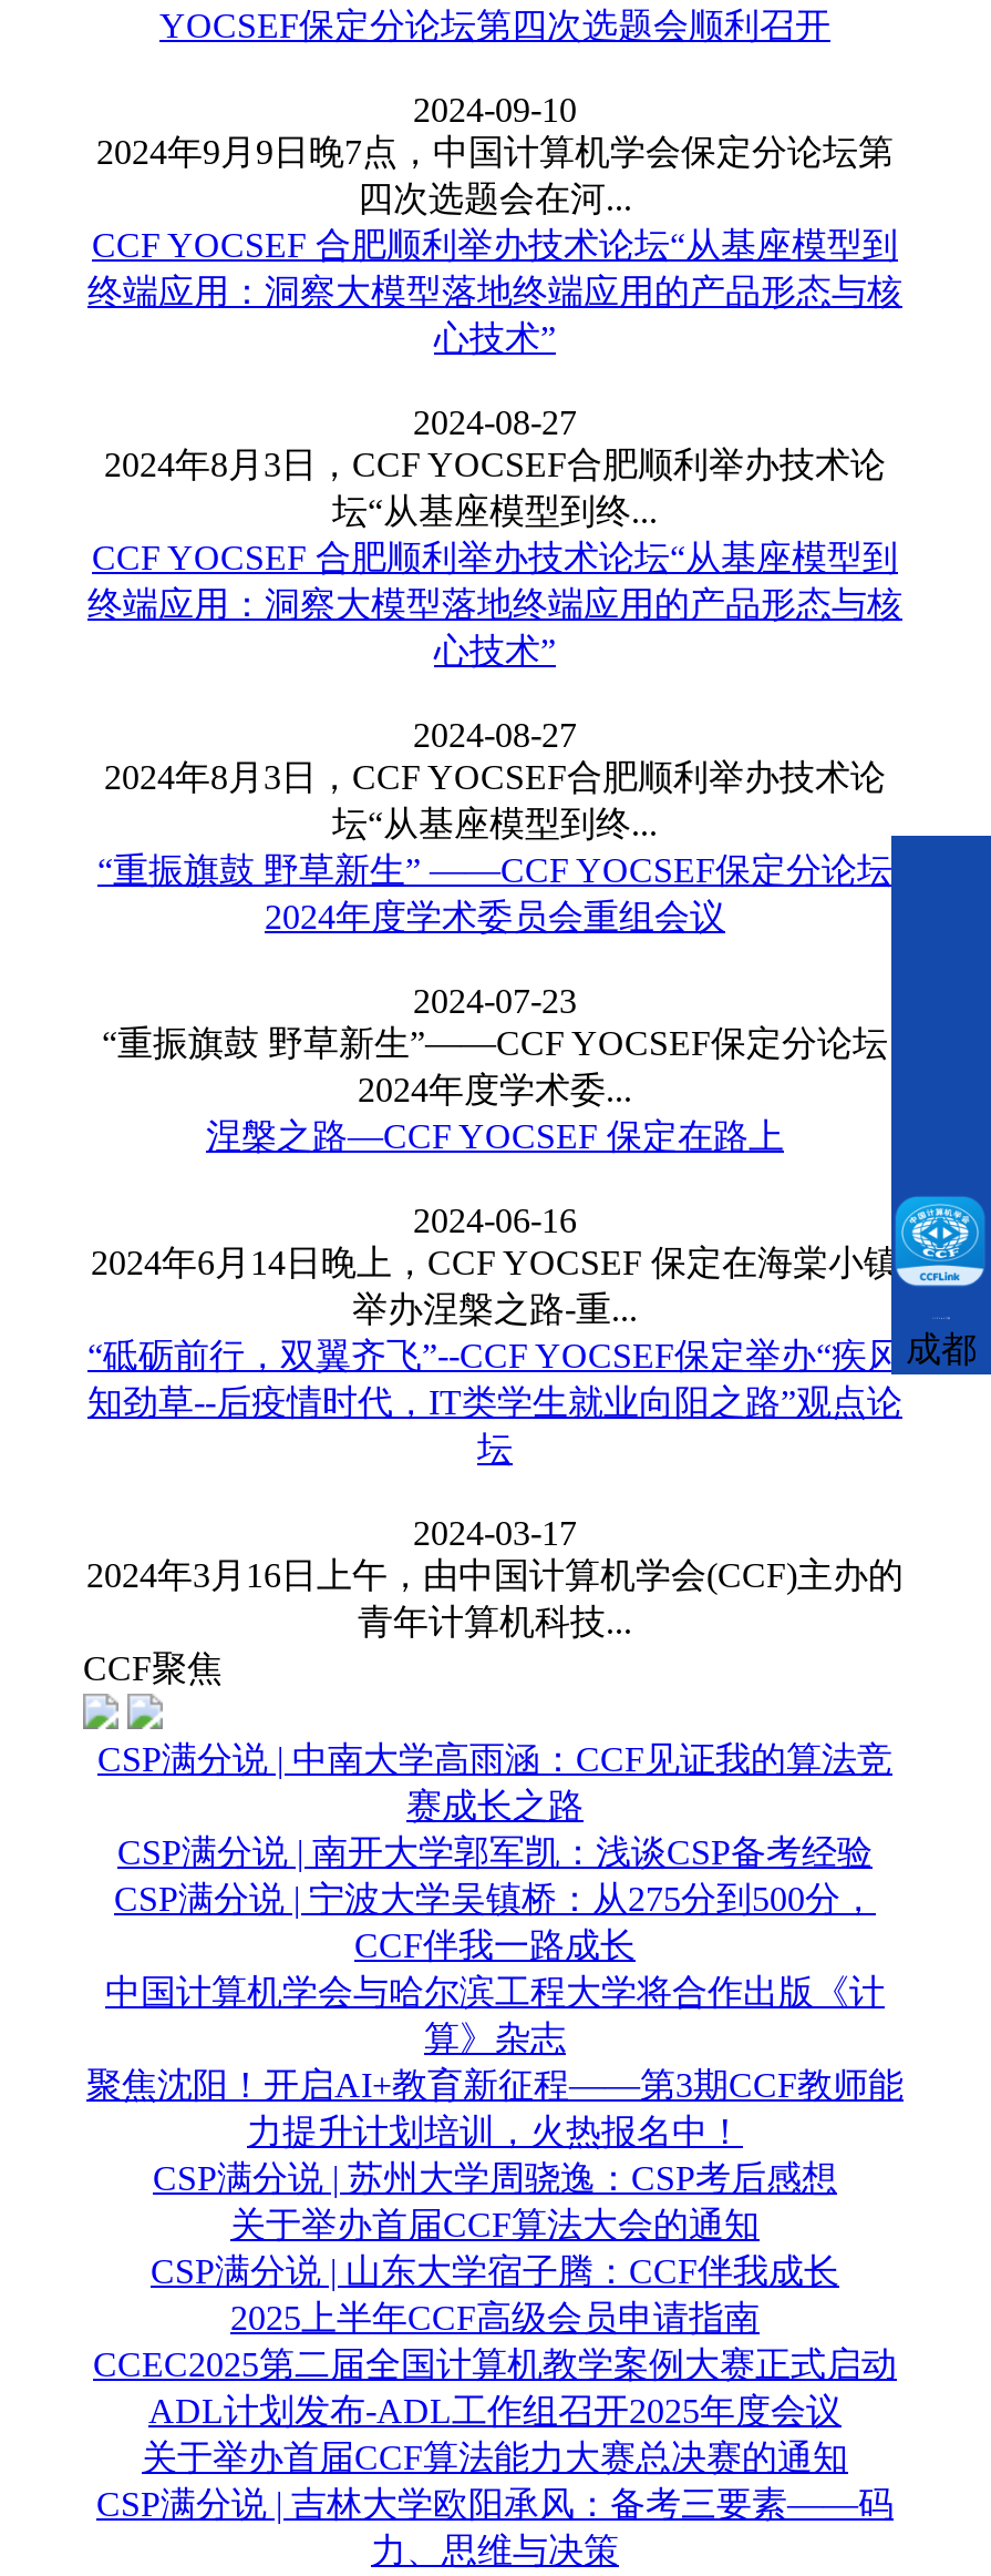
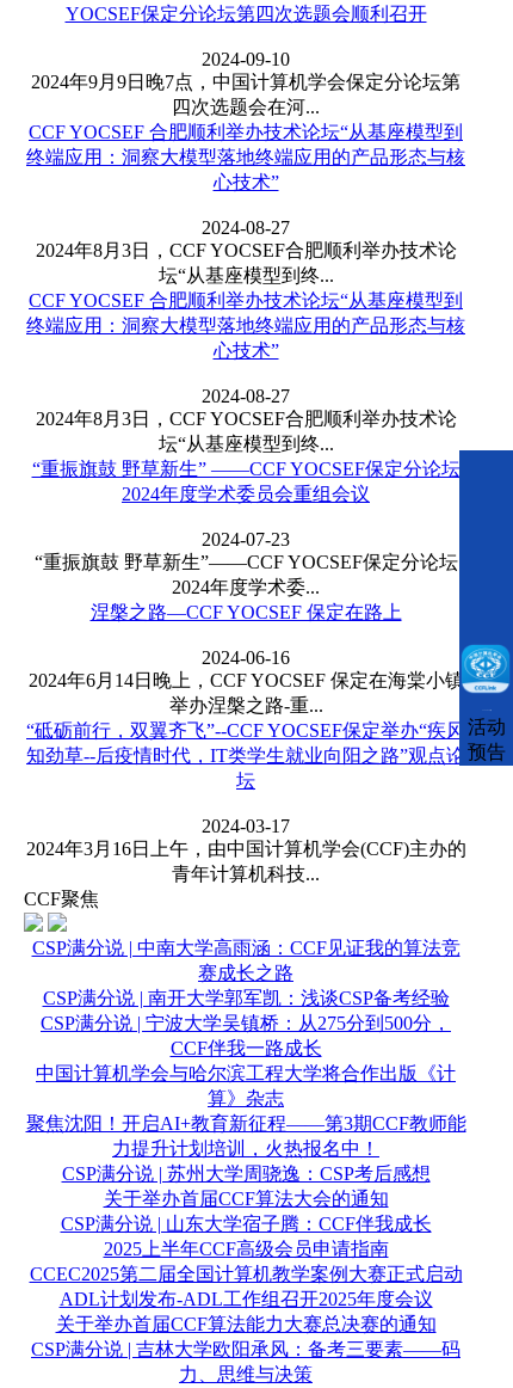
- 成都
+ 活动
+ 预告
